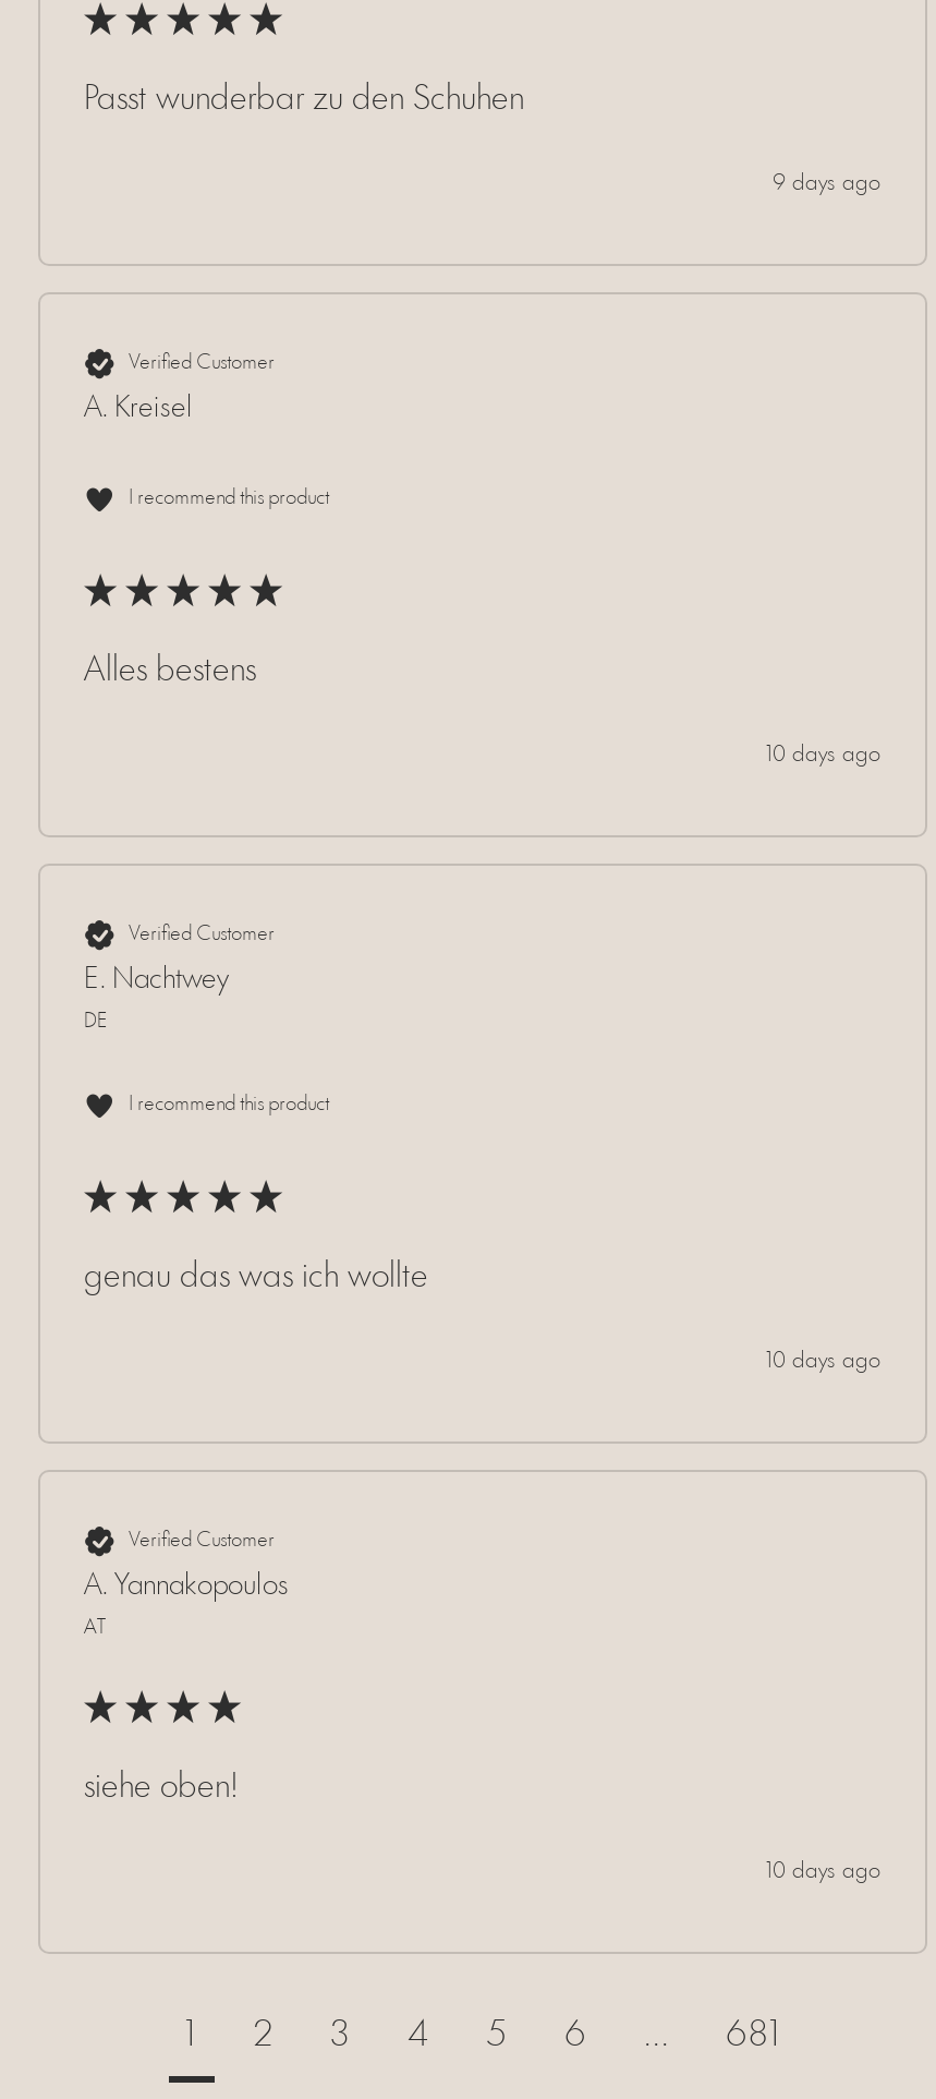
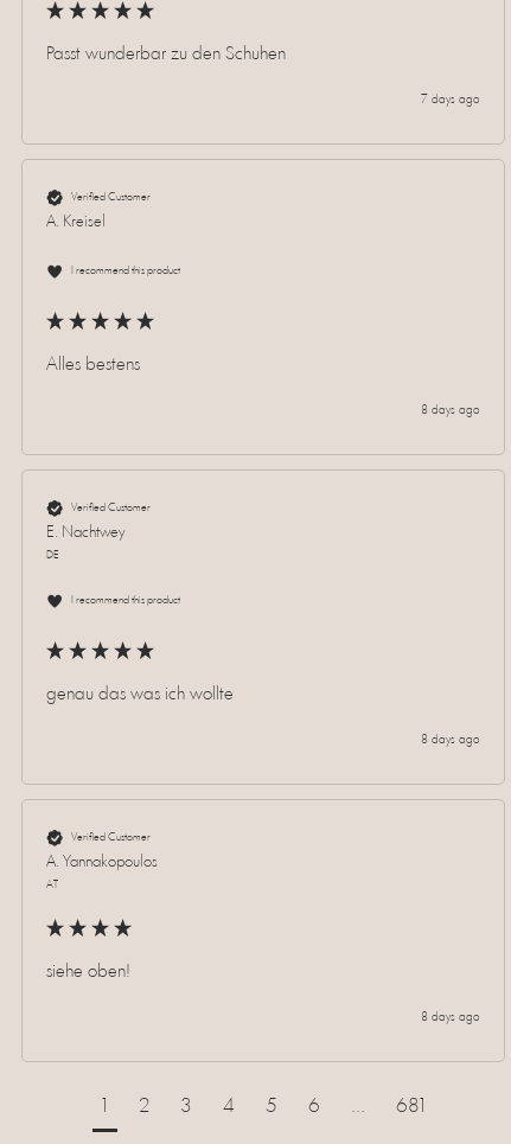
- 9 days ago
+ 7 days ago

- 10 days ago
+ 8 days ago

- 10 days ago
+ 8 days ago

- 10 days ago
+ 8 days ago
